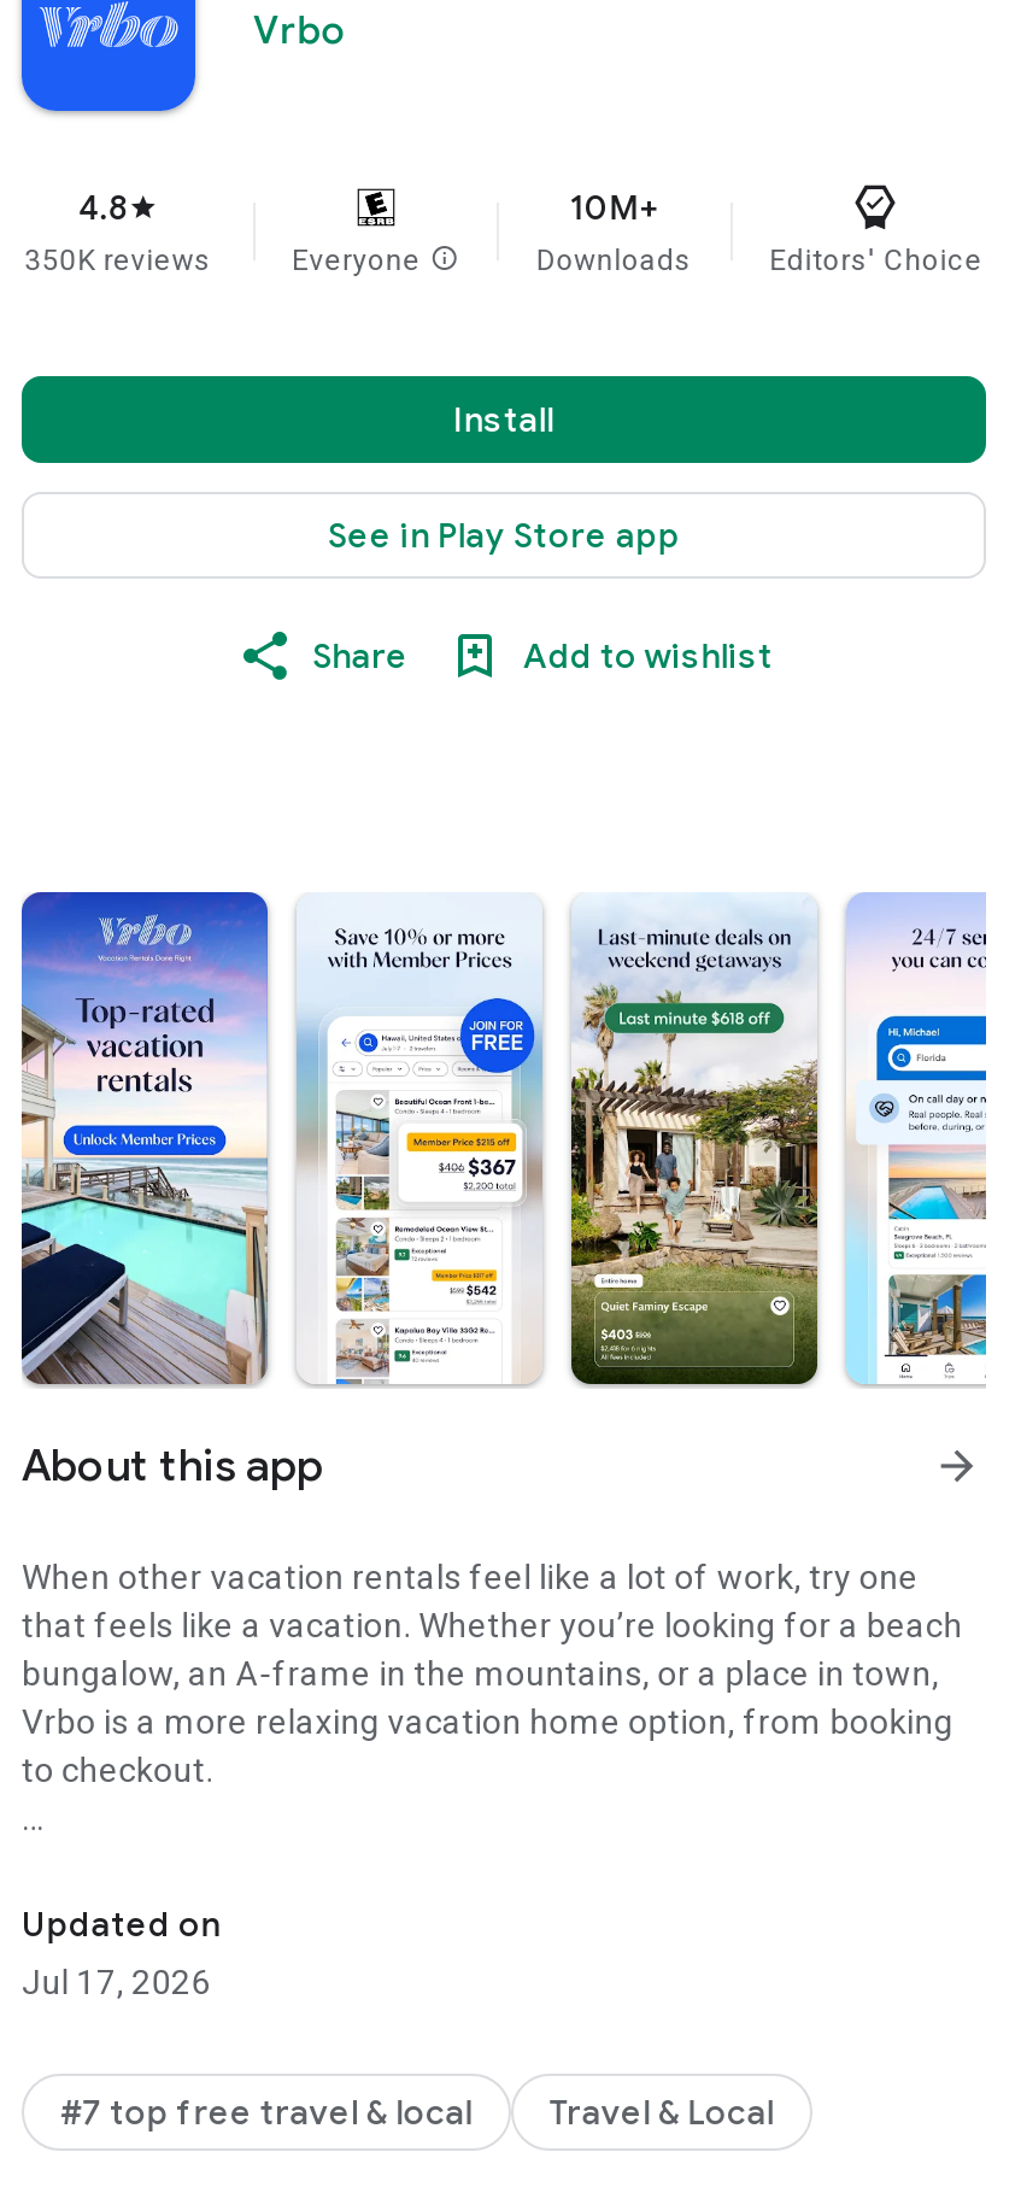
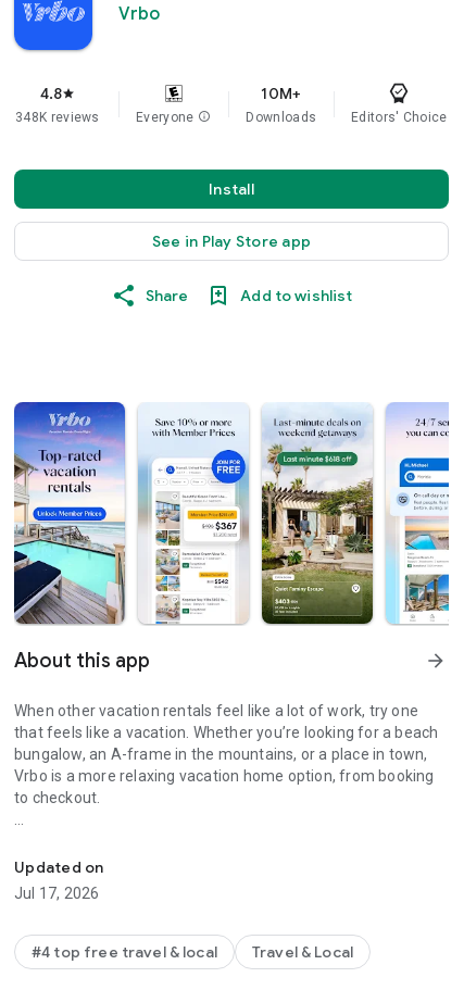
- 350K reviews
+ 348K reviews

- #7 top free travel & local
+ #4 top free travel & local
